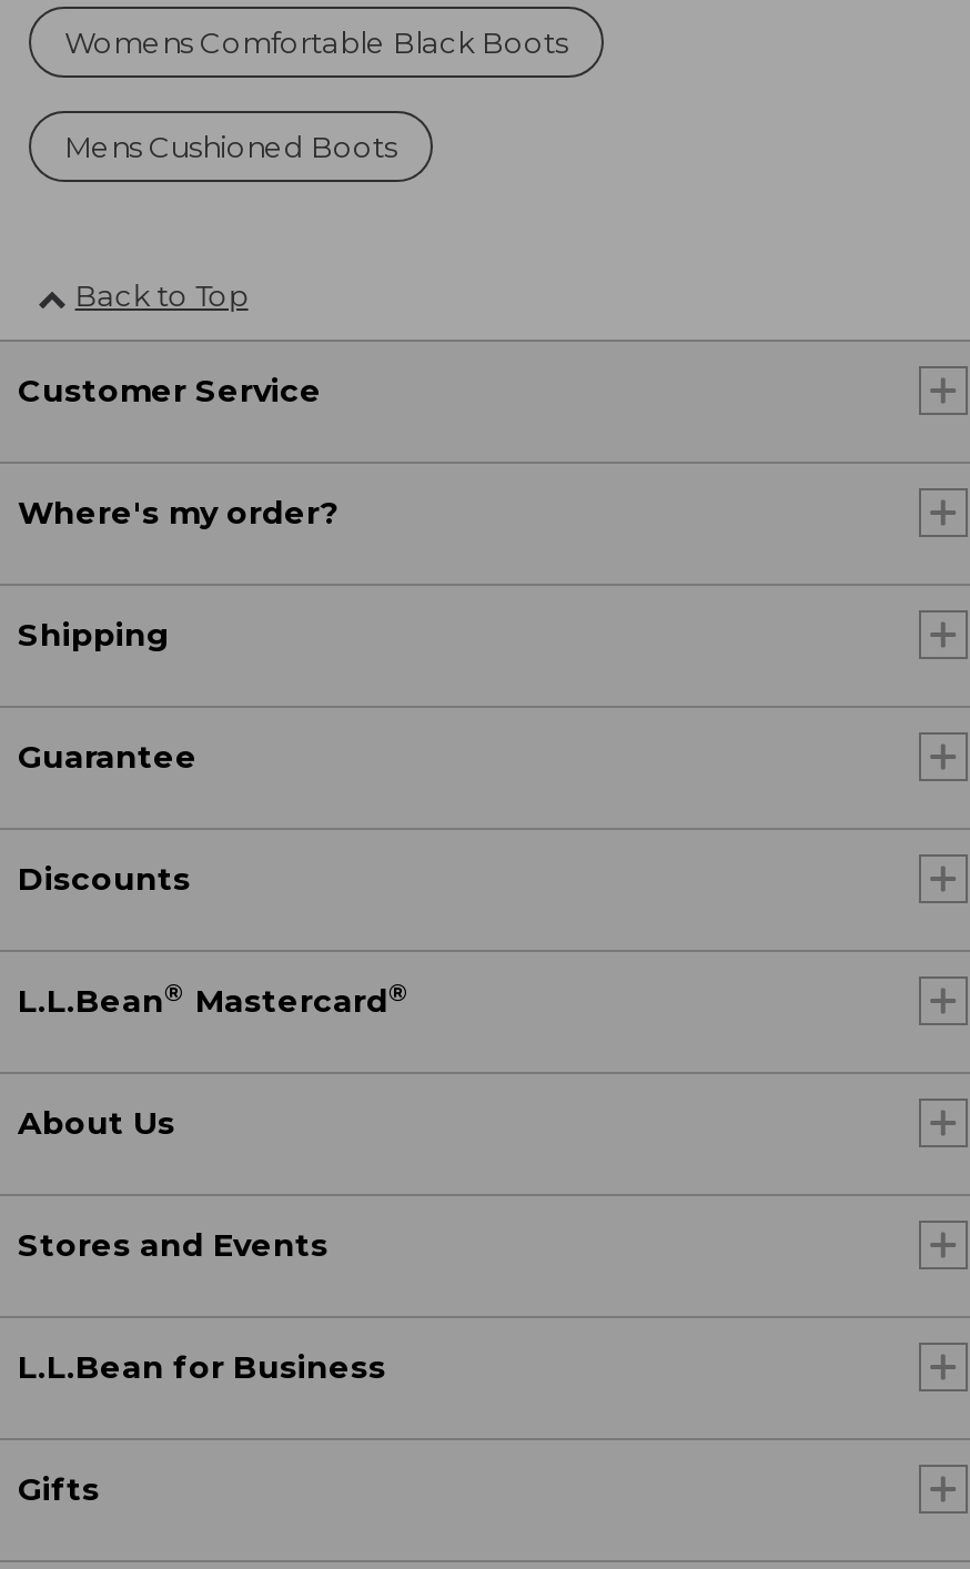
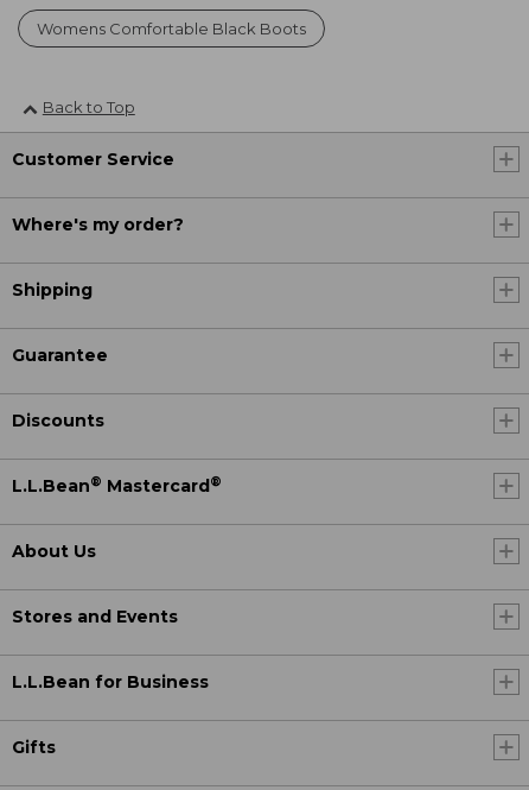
- Mens Cushioned Boots
